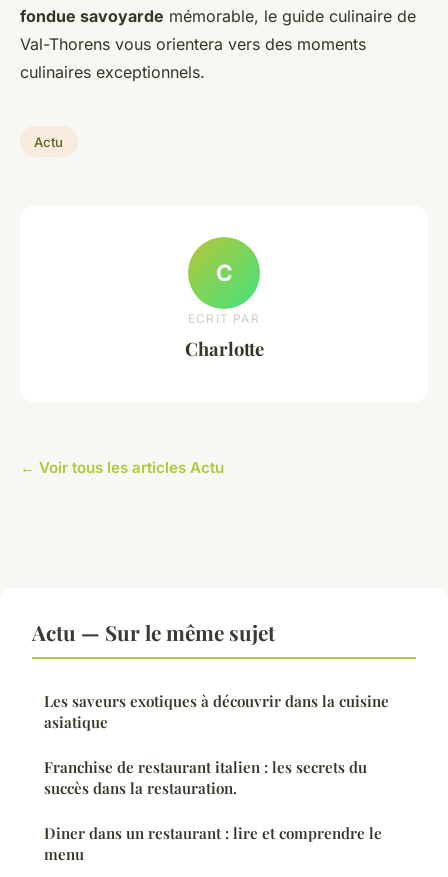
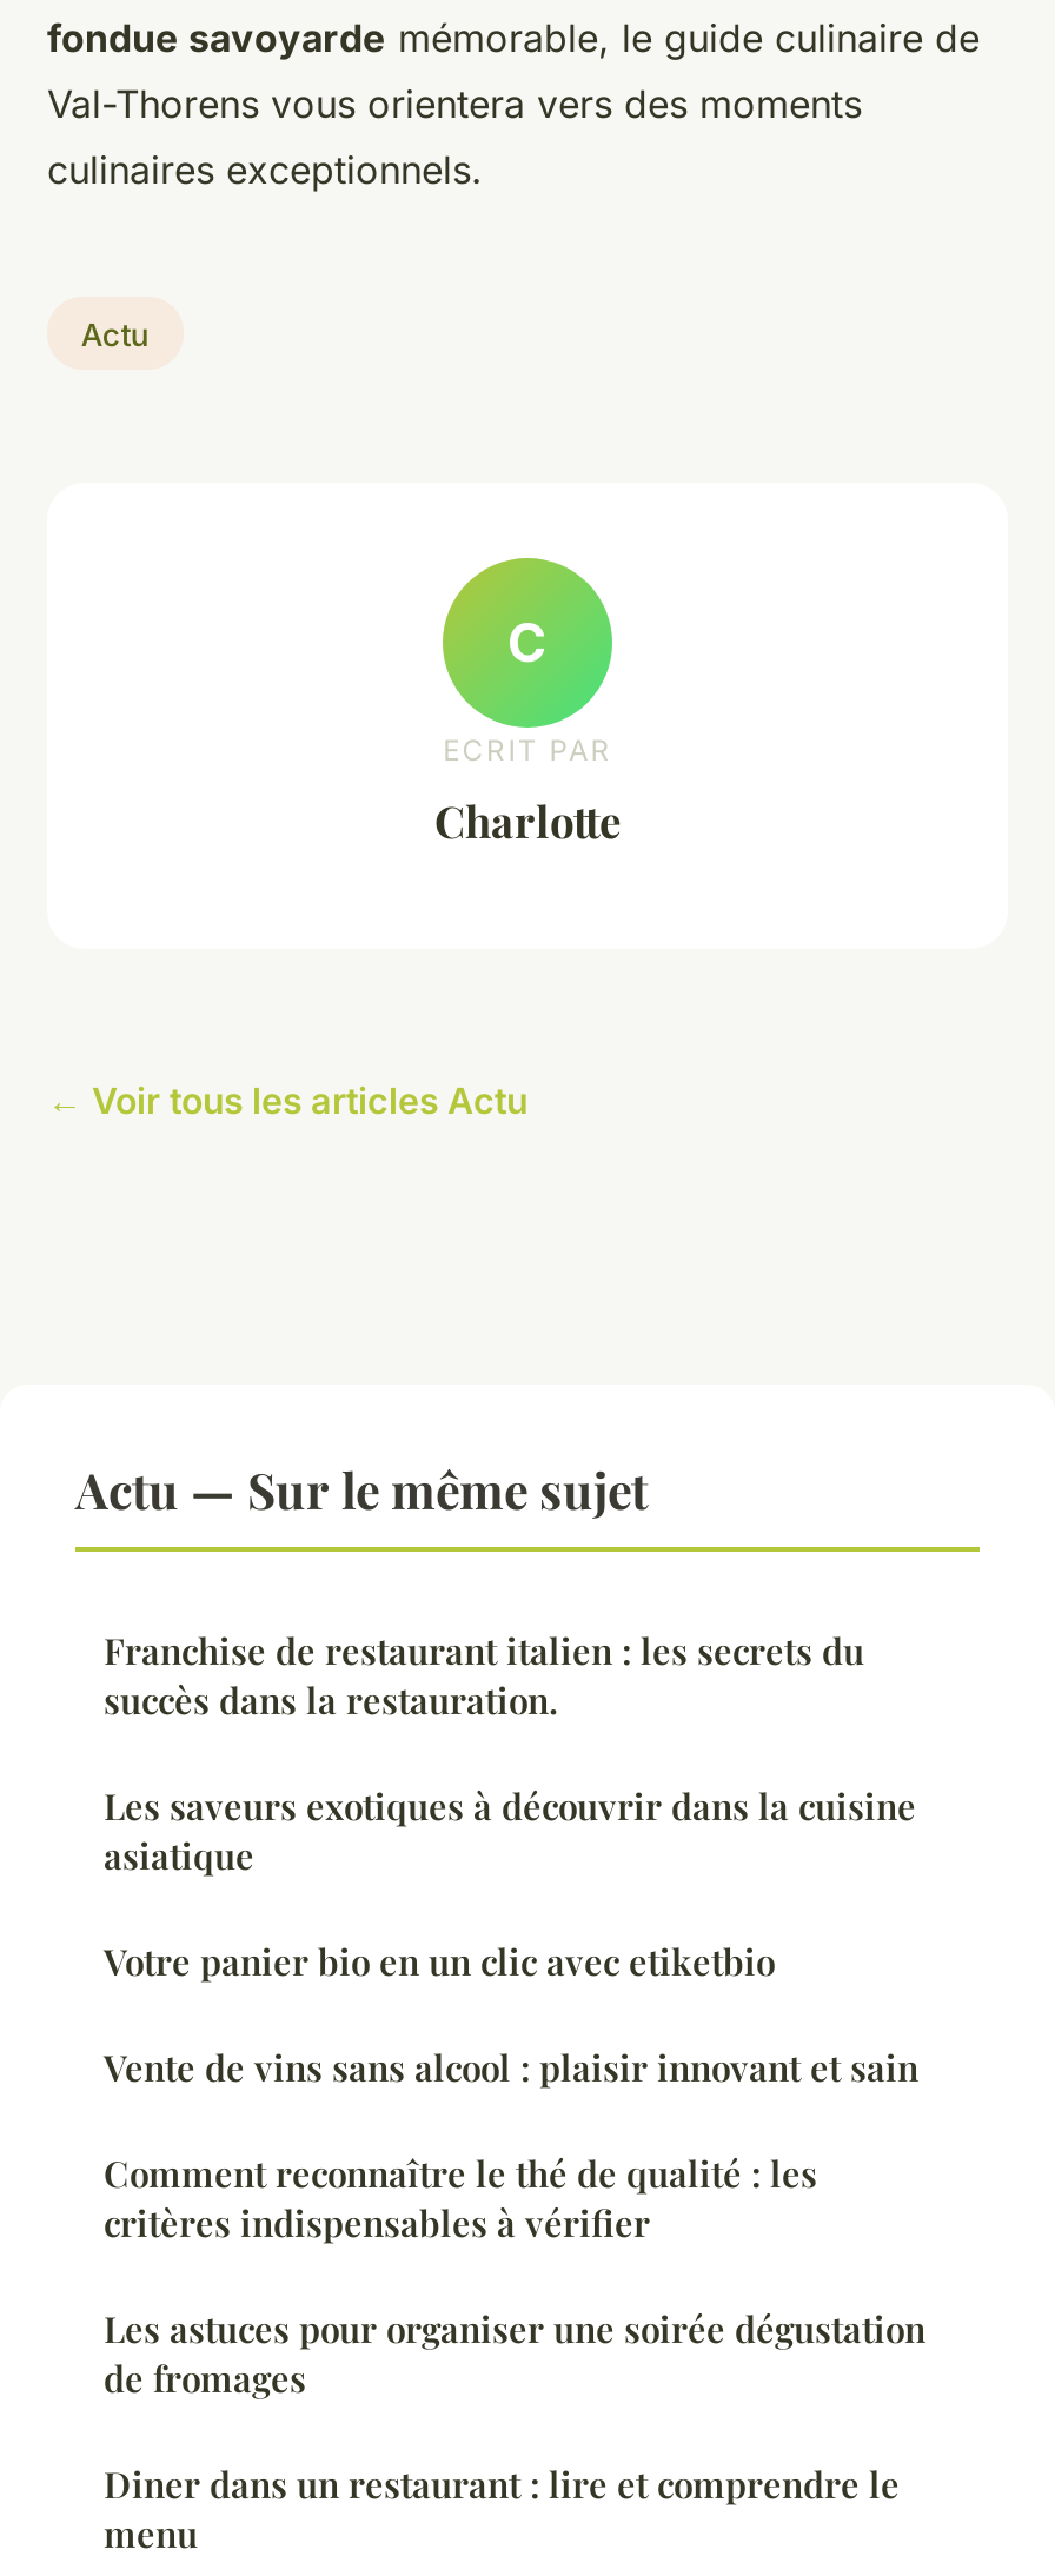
+ Votre panier bio en un clic avec etiketbio
+ Vente de vins sans alcool : plaisir innovant et sain
+ Comment reconnaître le thé de qualité : les
+ critères indispensables à vérifier
+ Les astuces pour organiser une soirée dégustation
+ de fromages

moved up: Franchise de restaurant italien : les secrets du | succès dans la restauration.
